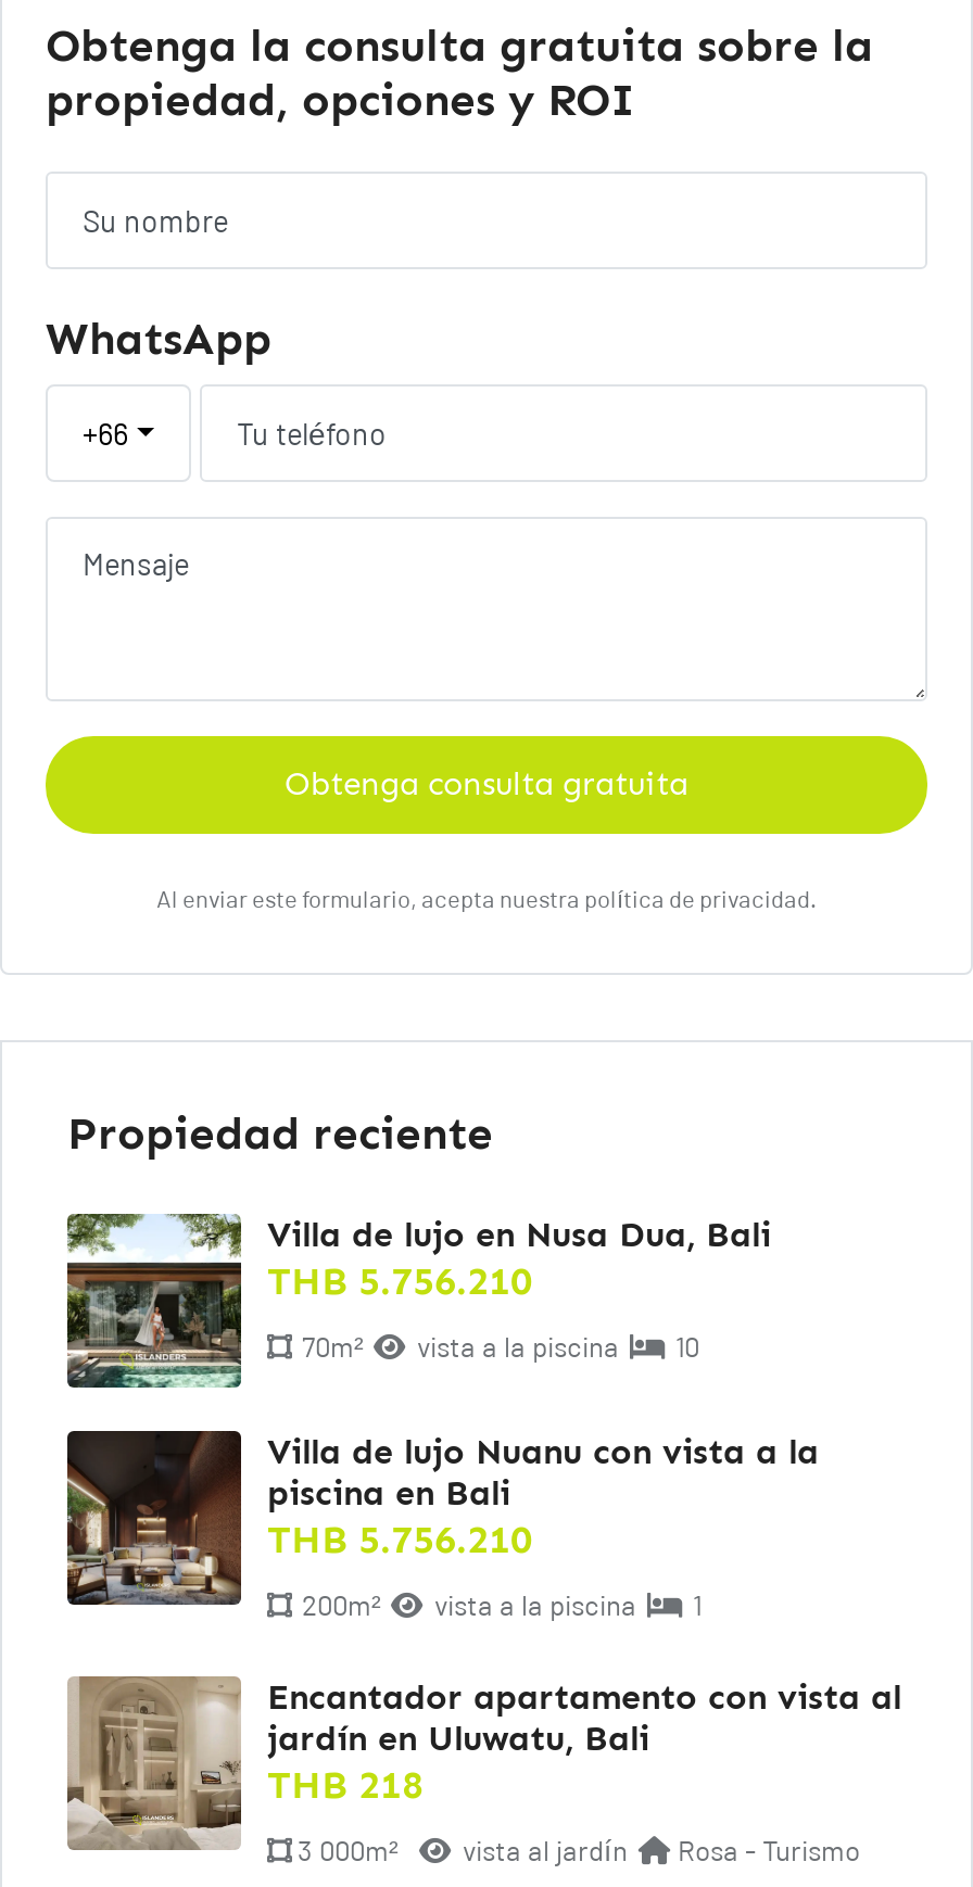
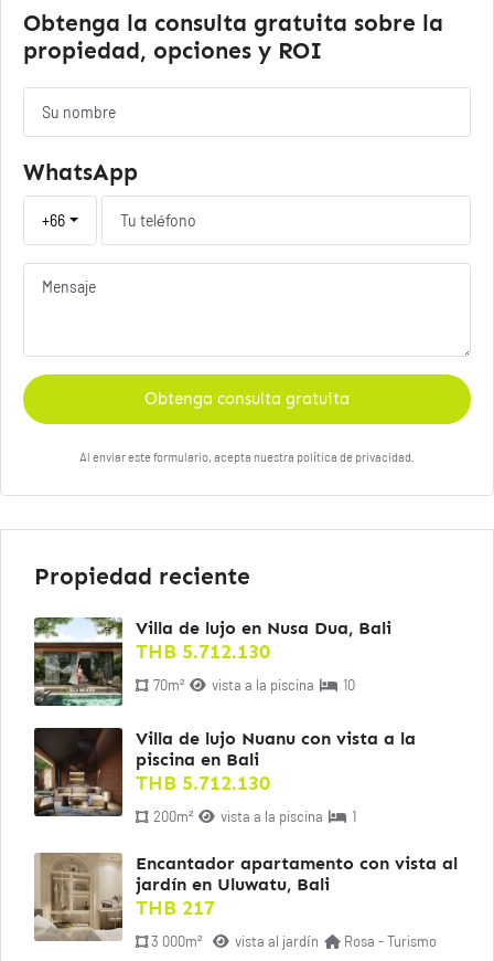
- THB 5.756.210
+ THB 5.712.130

- THB 5.756.210
+ THB 5.712.130

- THB 218
+ THB 217
